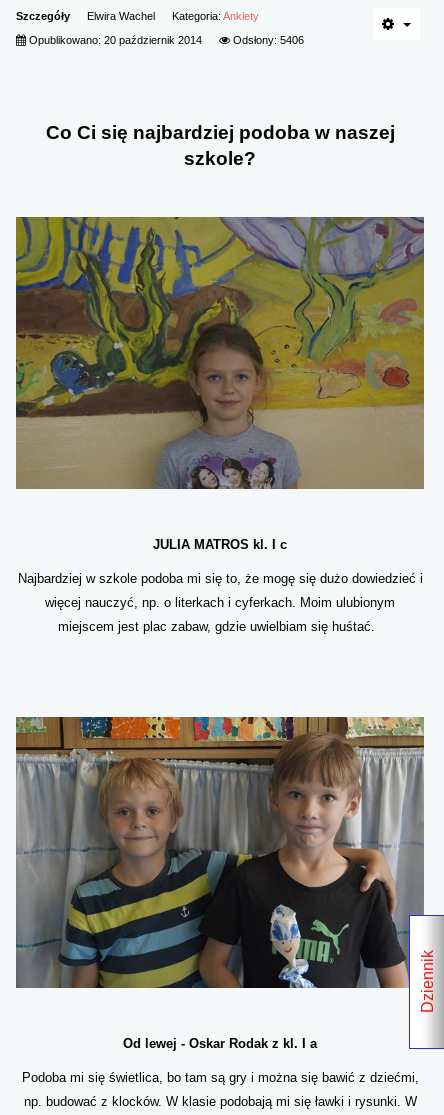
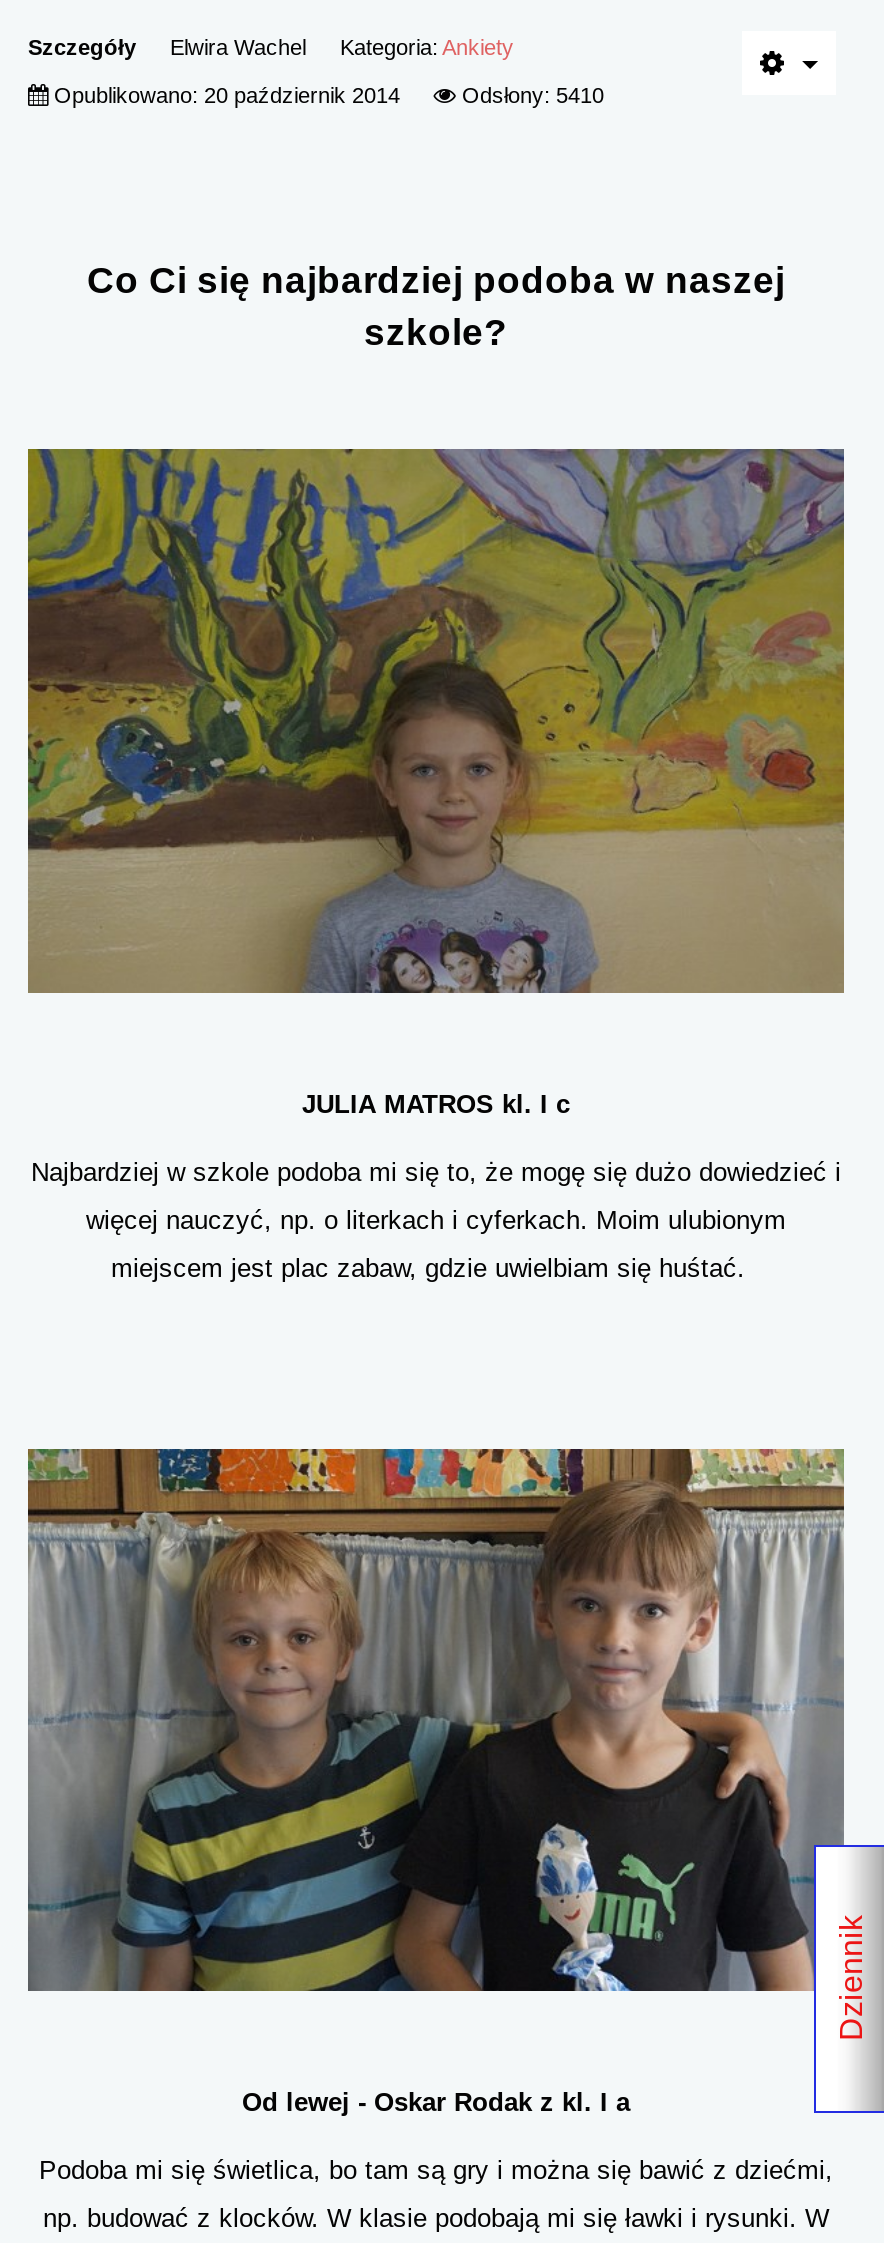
- Odsłony: 5406
+ Odsłony: 5410
